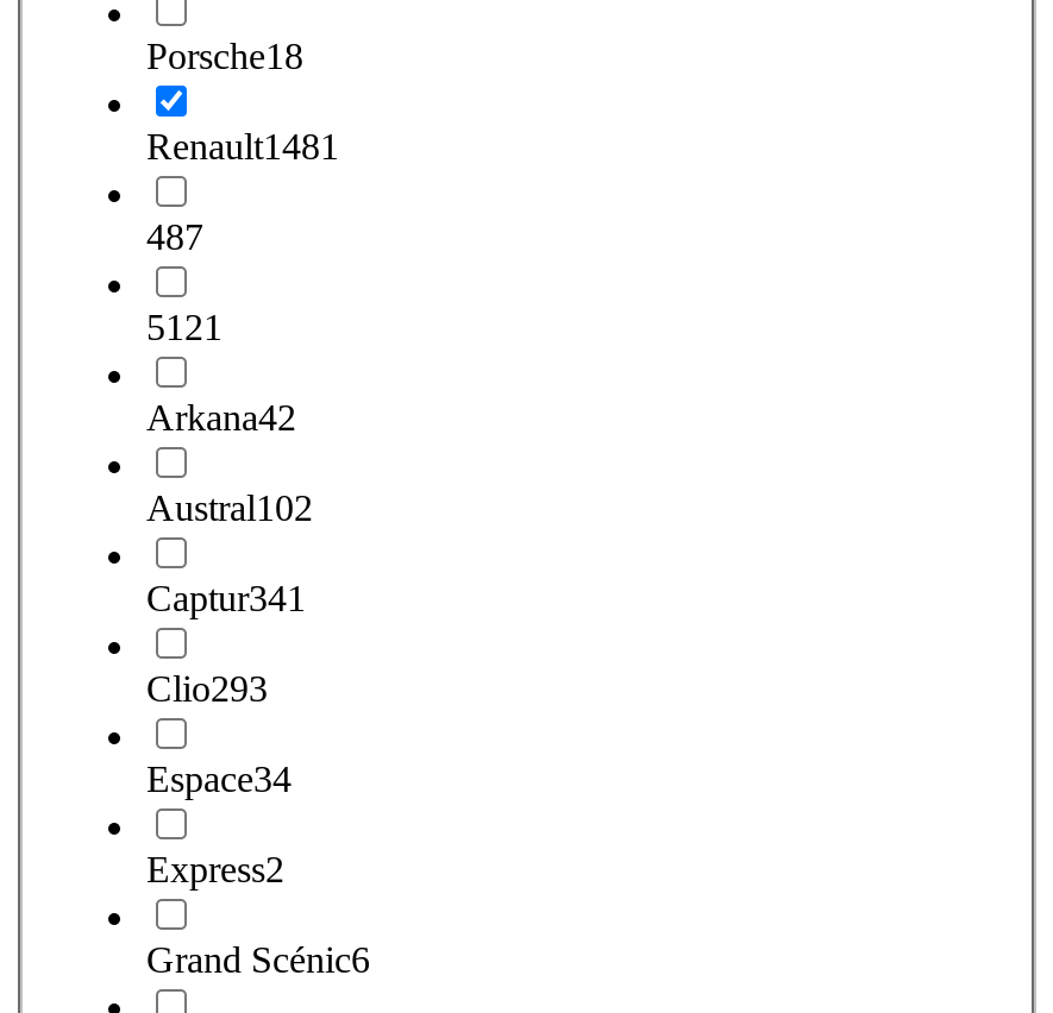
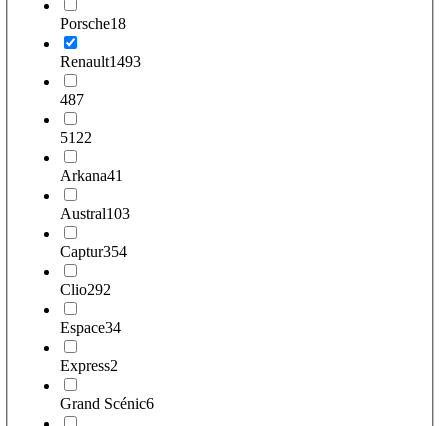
- Renault1481
+ Renault1493

- 5121
+ 5122

- Arkana42
+ Arkana41

- Austral102
+ Austral103

- Captur341
+ Captur354

- Clio293
+ Clio292
